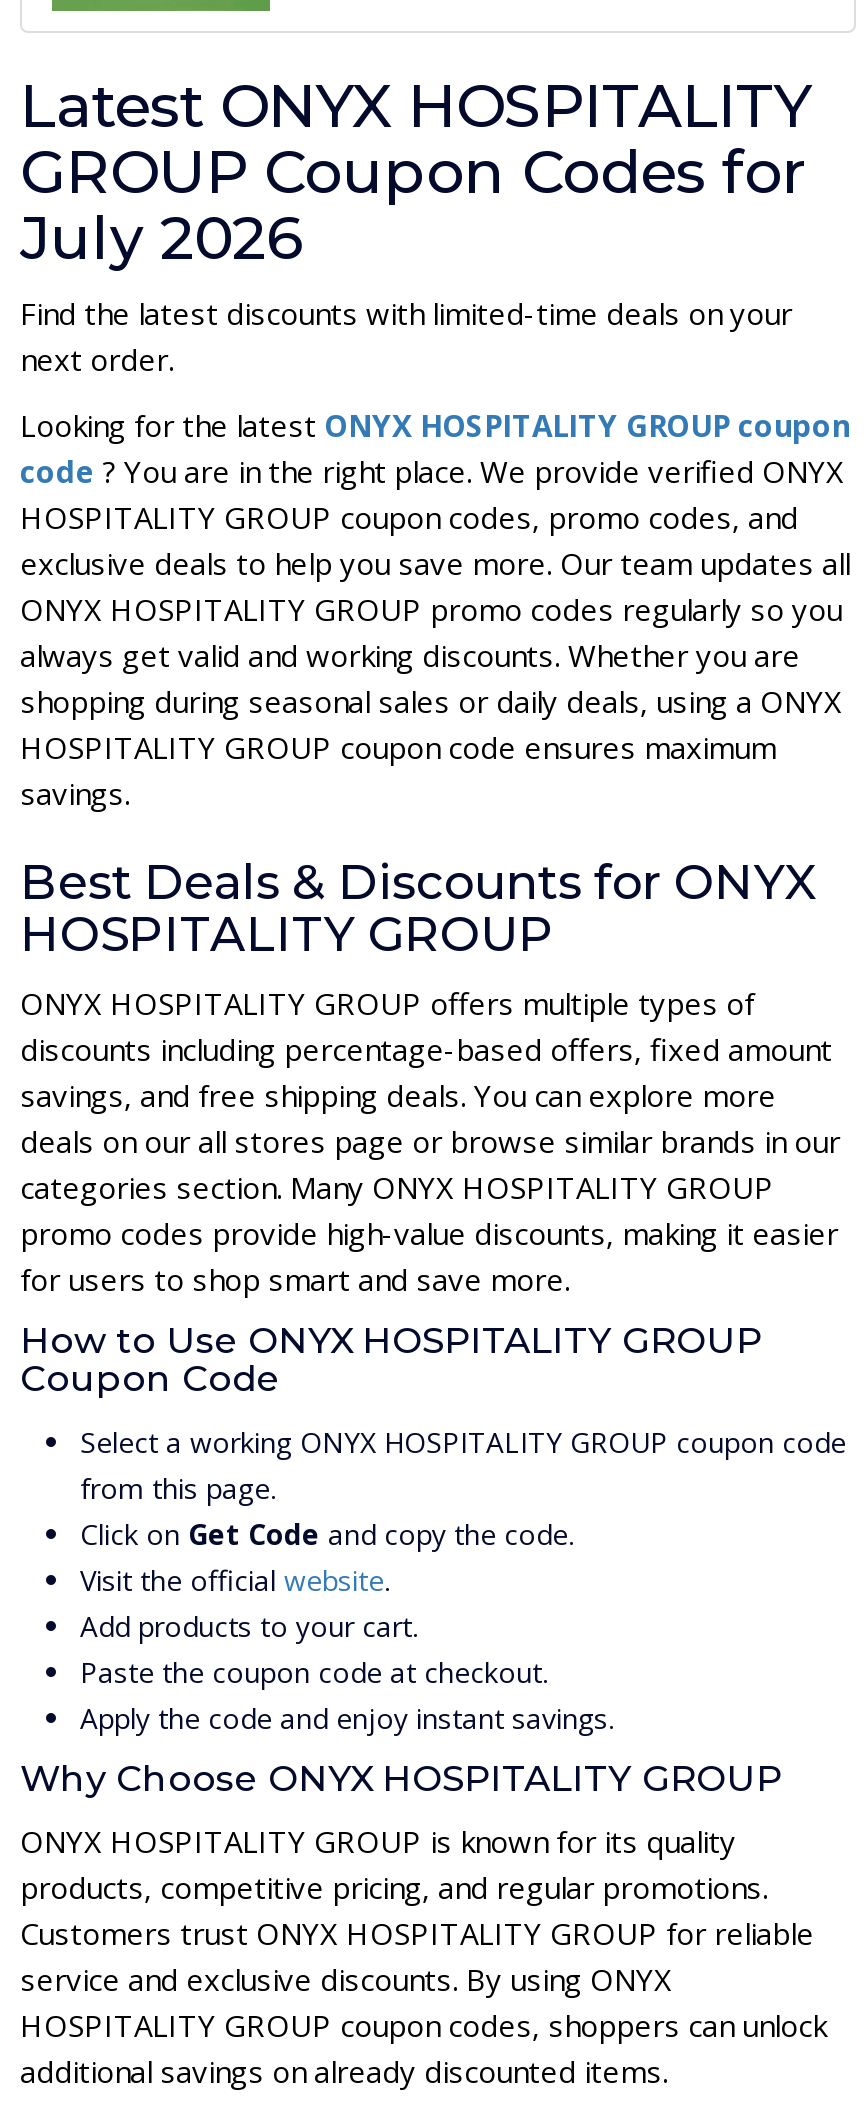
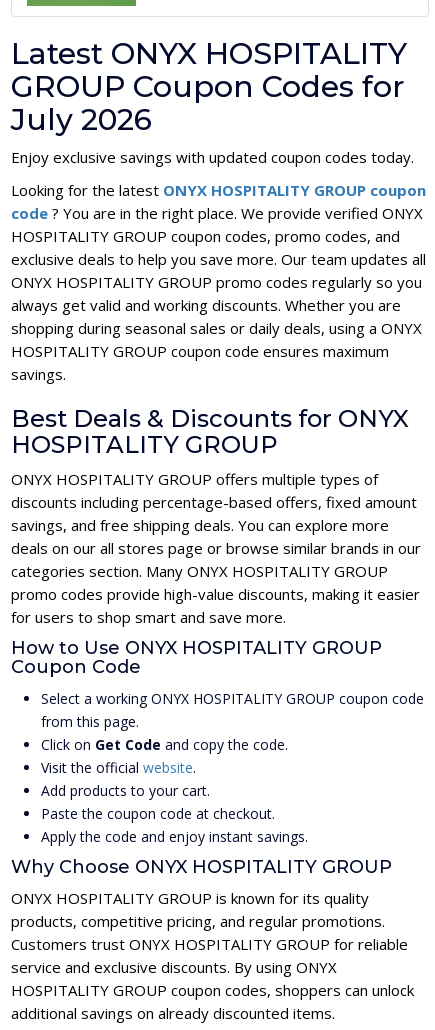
- Find the latest discounts with limited-time deals on your
- next order.
+ Enjoy exclusive savings with updated coupon codes today.
